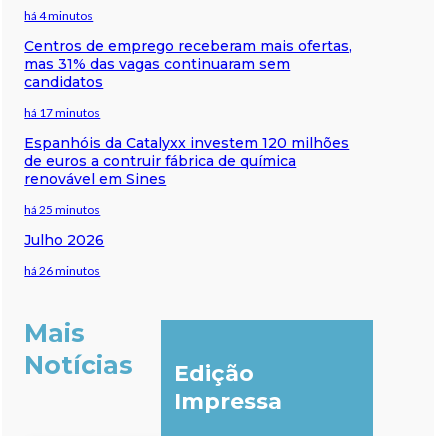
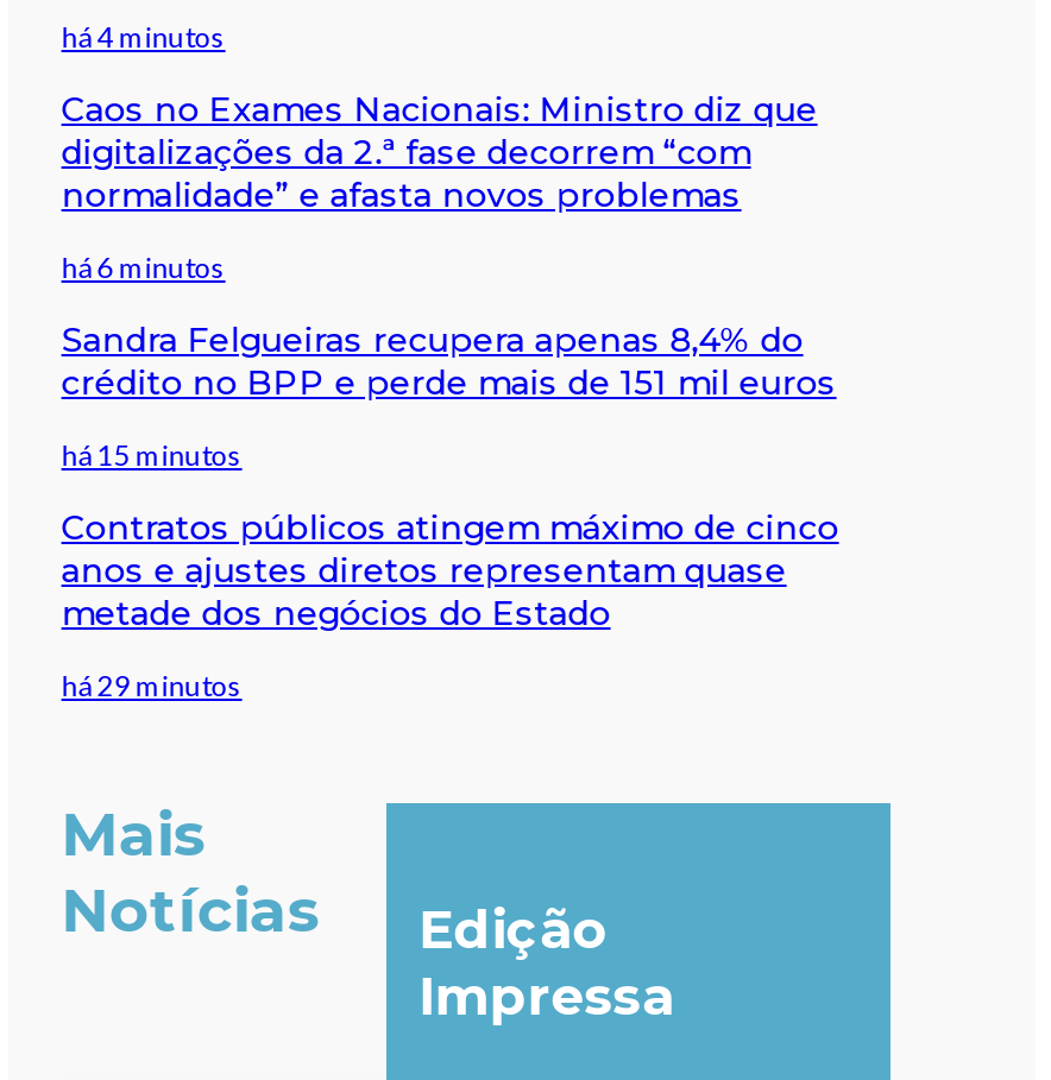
- Centros de emprego receberam mais ofertas,
- mas 31% das vagas continuaram sem
- candidatos
+ Caos no Exames Nacionais: Ministro diz que
+ digitalizações da 2.ª fase decorrem “com
+ normalidade” e afasta novos problemas

- há 17 minutos
+ há 6 minutos

- Espanhóis da Catalyxx investem 120 milhões
- de euros a contruir fábrica de química
- renovável em Sines
+ Sandra Felgueiras recupera apenas 8,4% do
+ crédito no BPP e perde mais de 151 mil euros

- há 25 minutos
+ há 15 minutos

- Julho 2026
+ Contratos públicos atingem máximo de cinco
+ anos e ajustes diretos representam quase
+ metade dos negócios do Estado

- há 26 minutos
+ há 29 minutos
